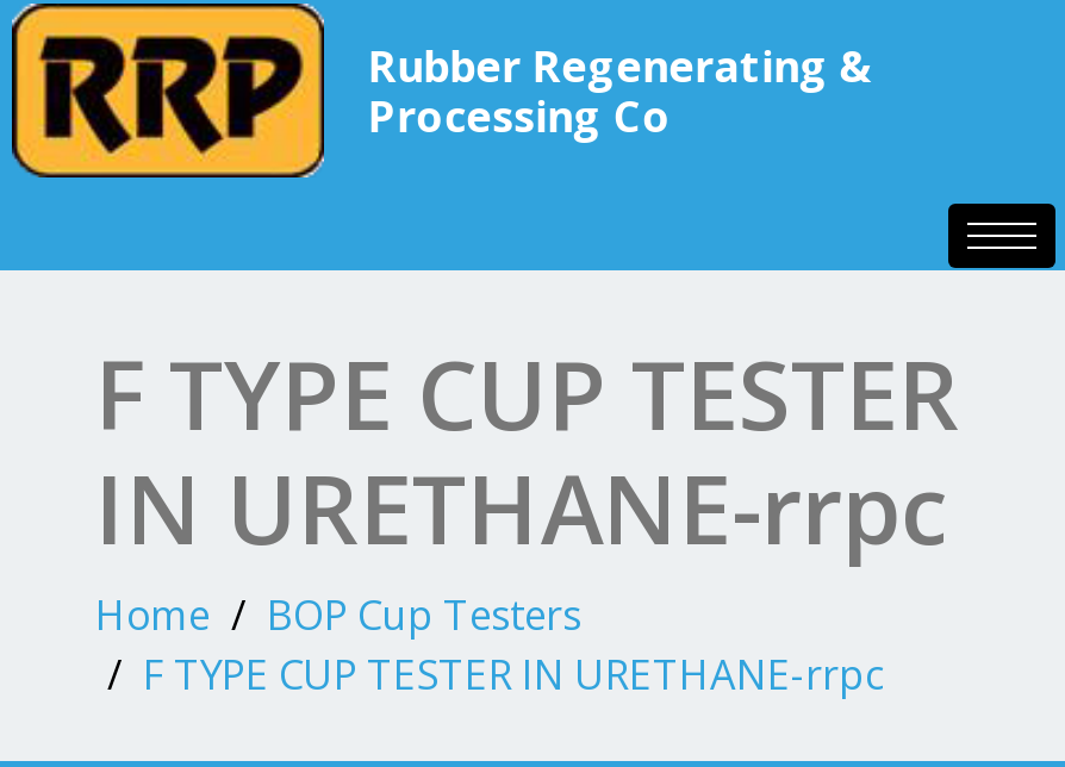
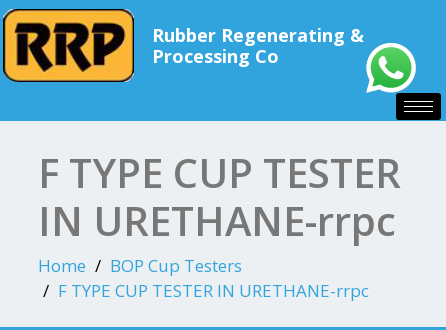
+ [image]
